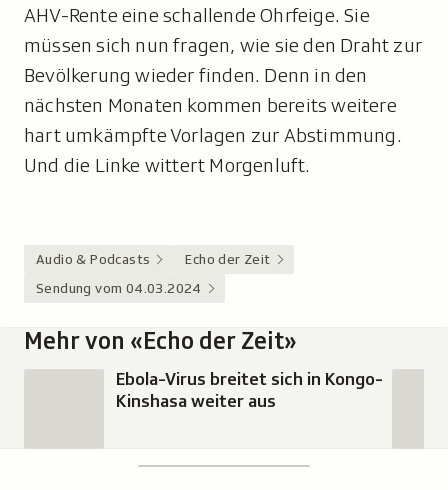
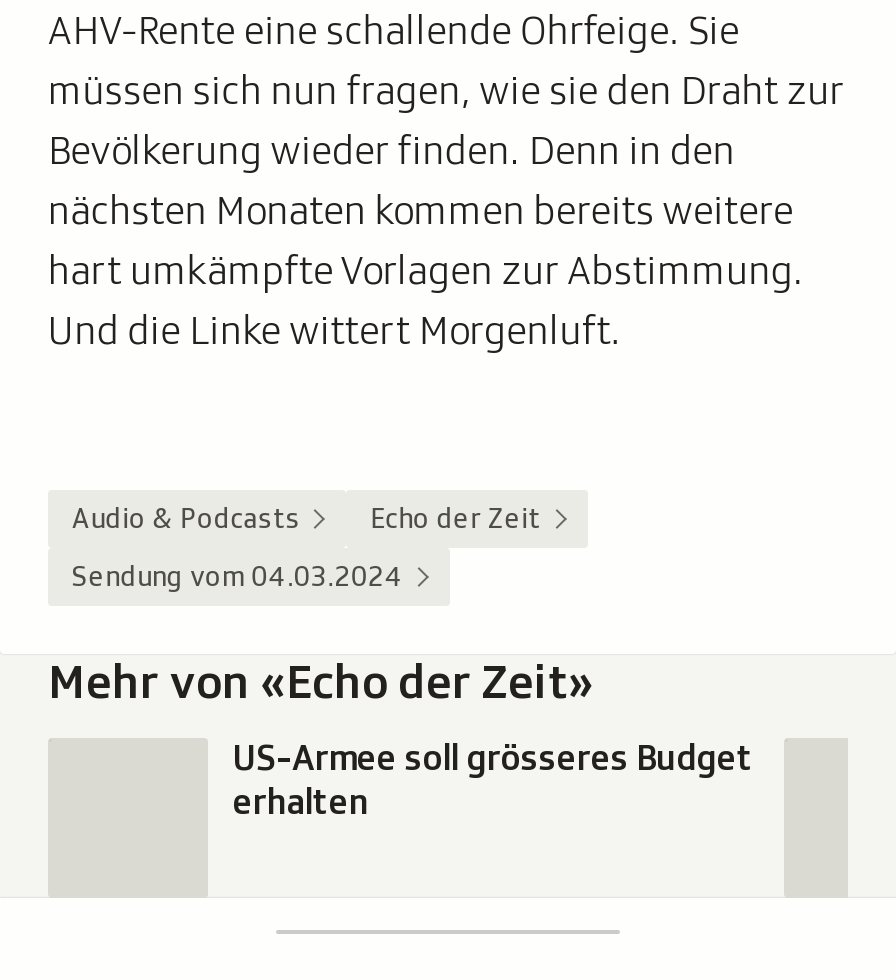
- Ebola-Virus breitet sich in Kongo-
- Kinshasa weiter aus
+ US-Armee soll grösseres Budget
+ erhalten
